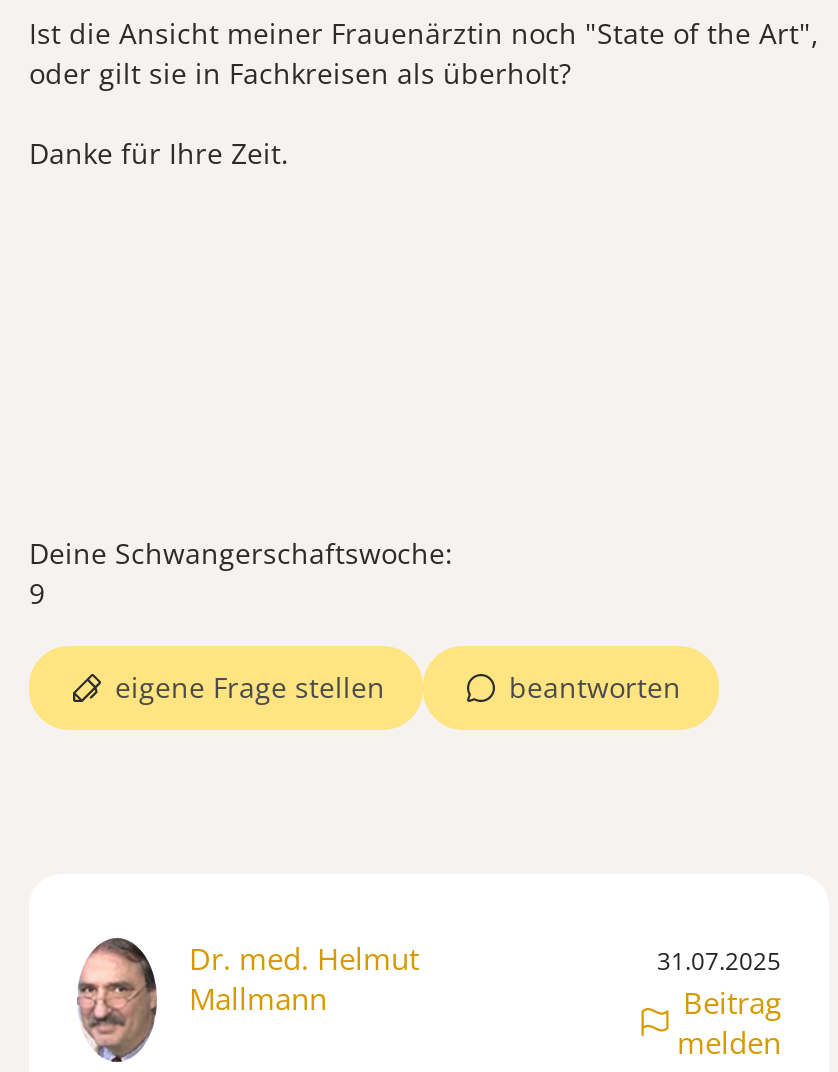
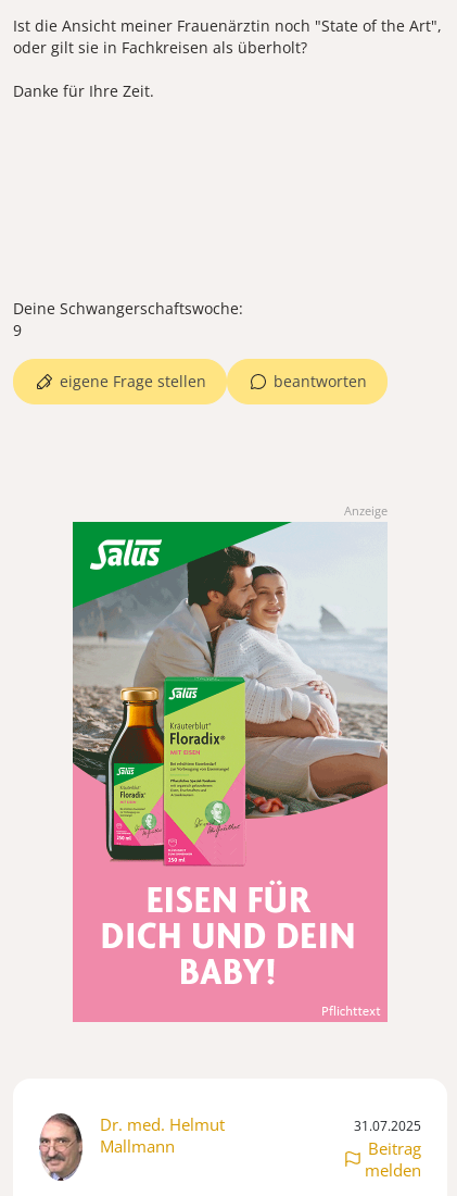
+ [image]

+ Anzeige
